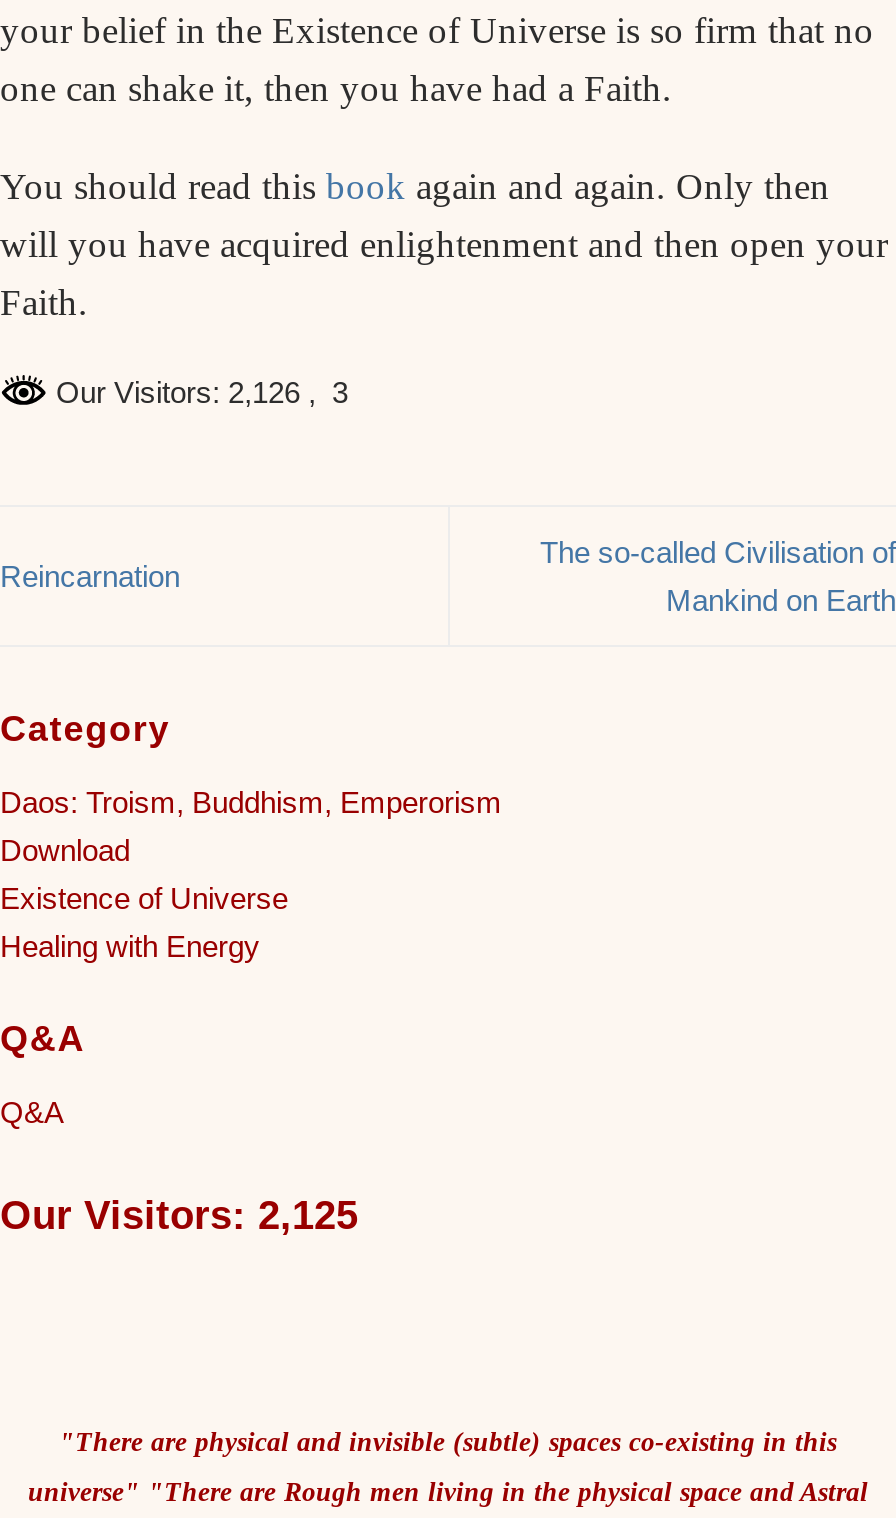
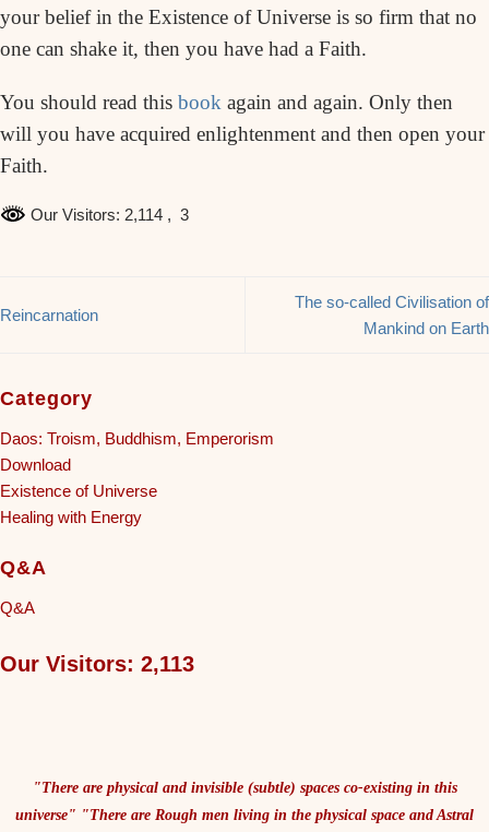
- Our Visitors: 2,126 , 3
+ Our Visitors: 2,114 , 3

- Our Visitors: 2,125
+ Our Visitors: 2,113
